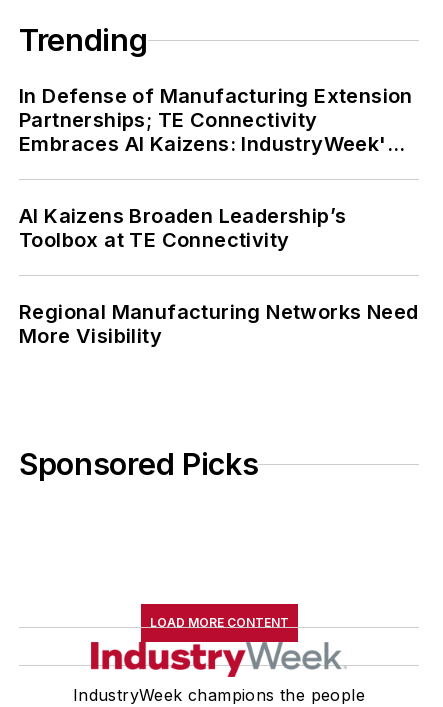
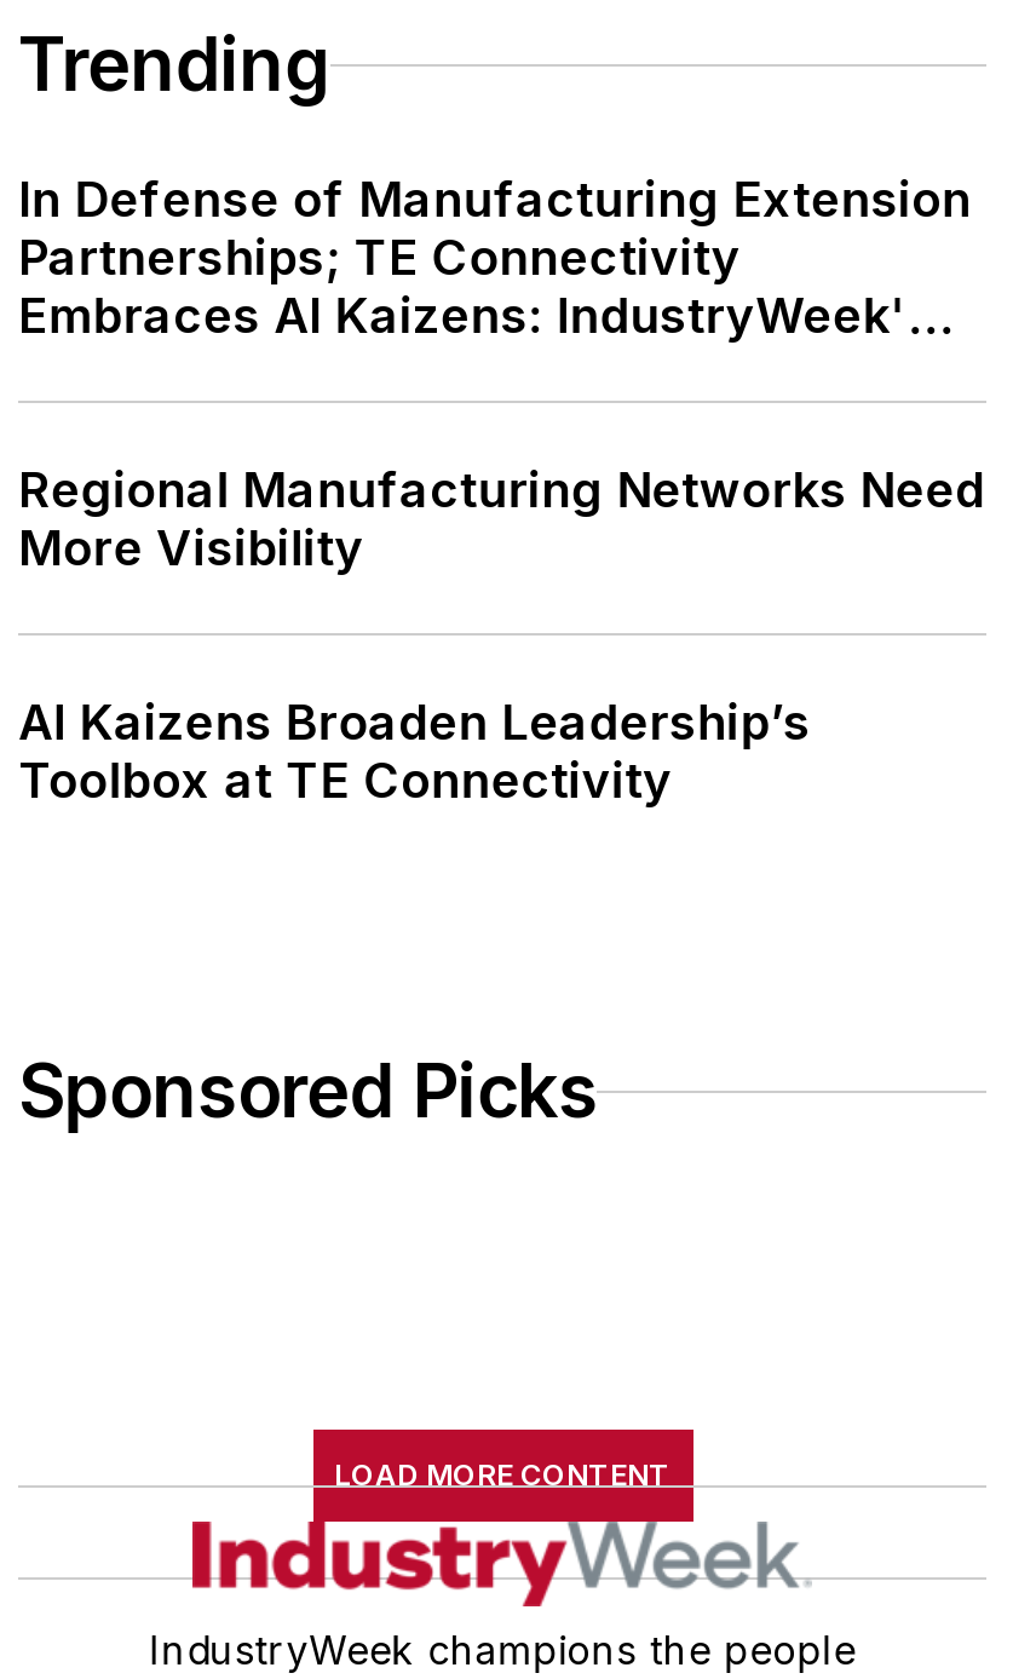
moved down: AI Kaizens Broaden Leadership’s | Toolbox at TE Connectivity

moved up: Regional Manufacturing Networks Need | More Visibility
